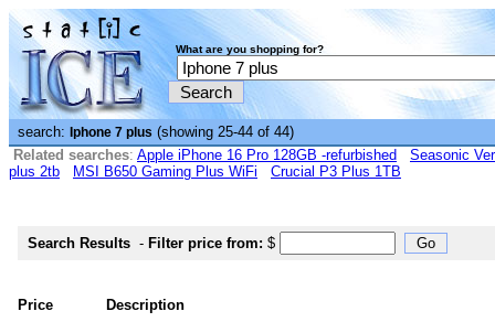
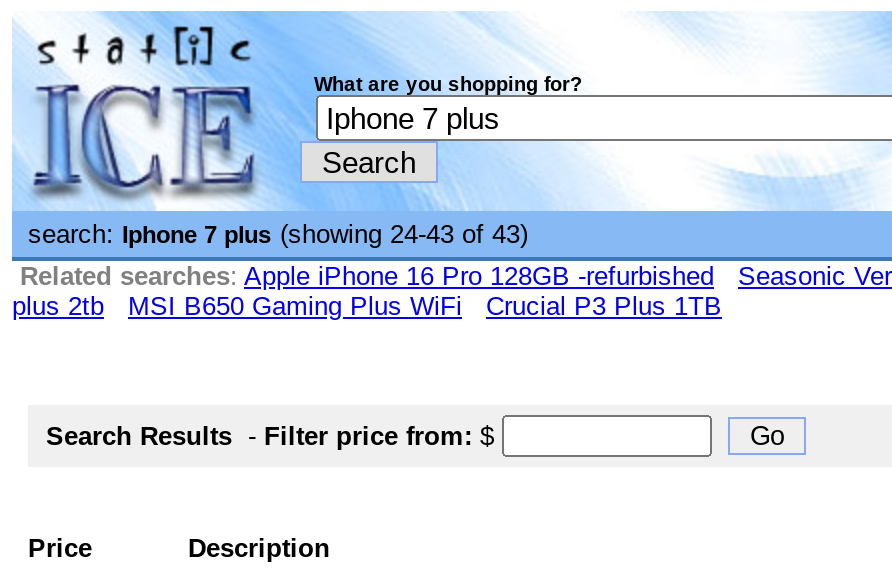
- search: Iphone 7 plus (showing 25-44 of 44)
+ search: Iphone 7 plus (showing 24-43 of 43)
